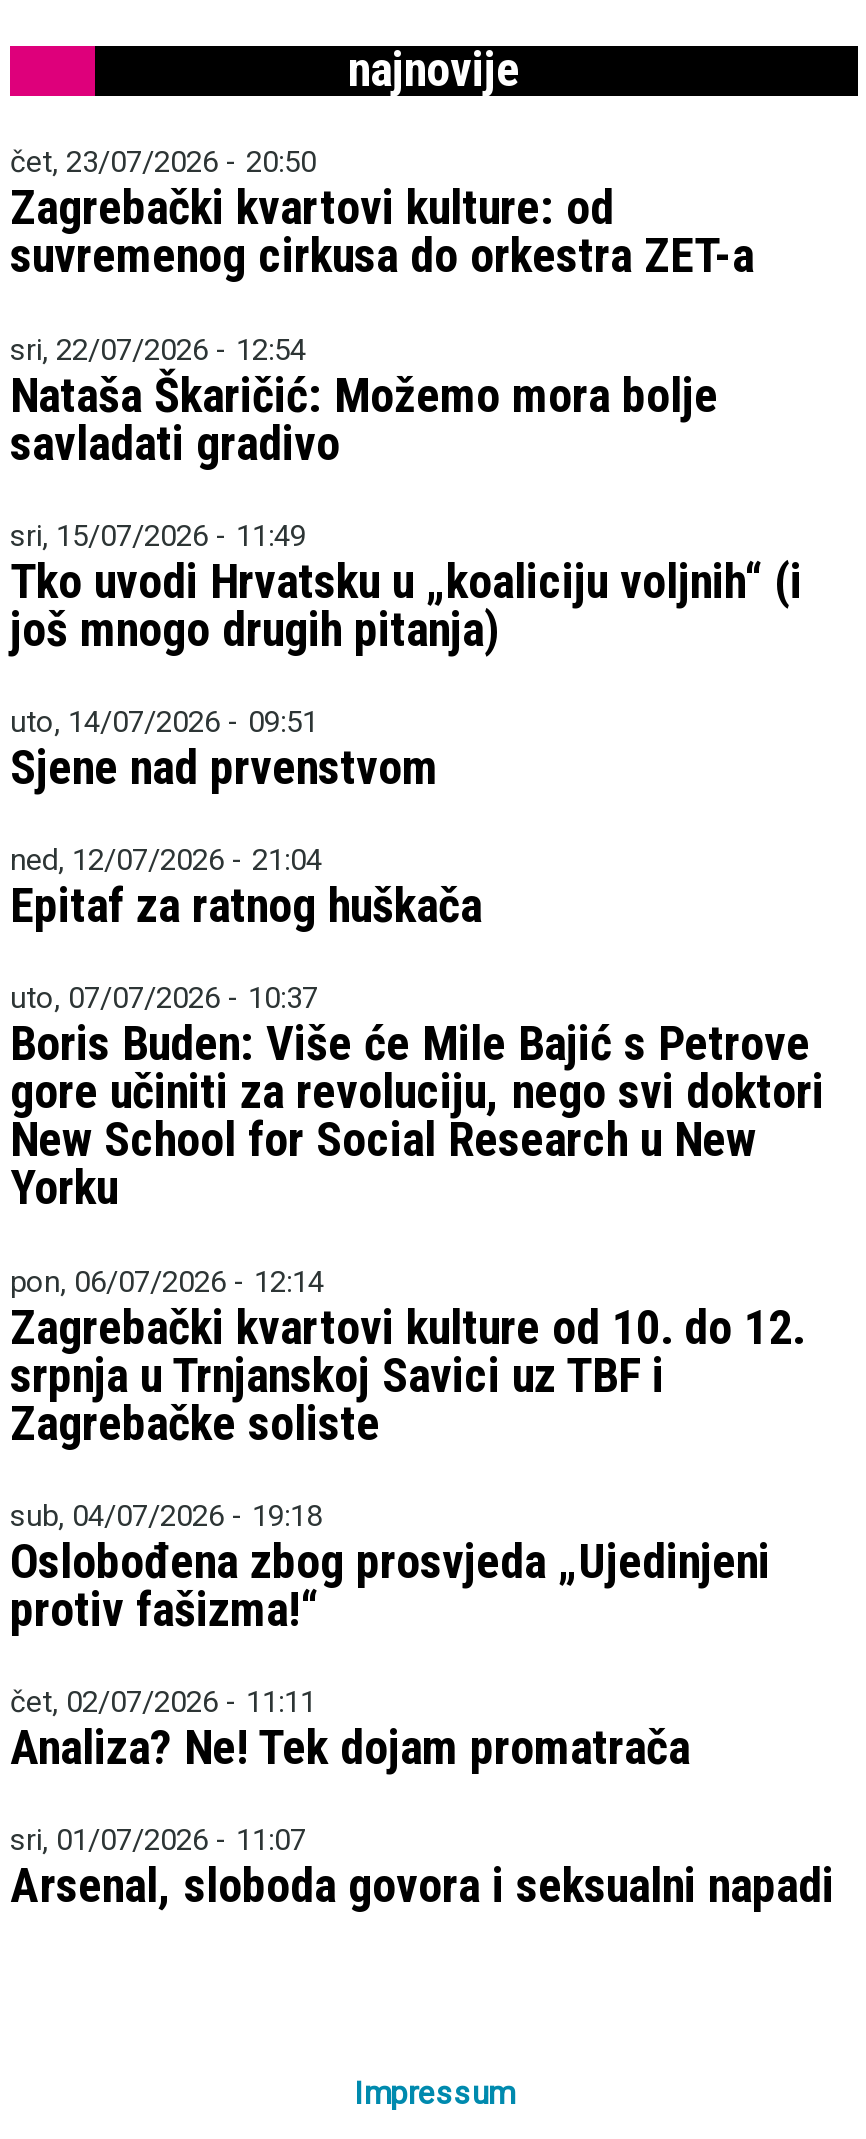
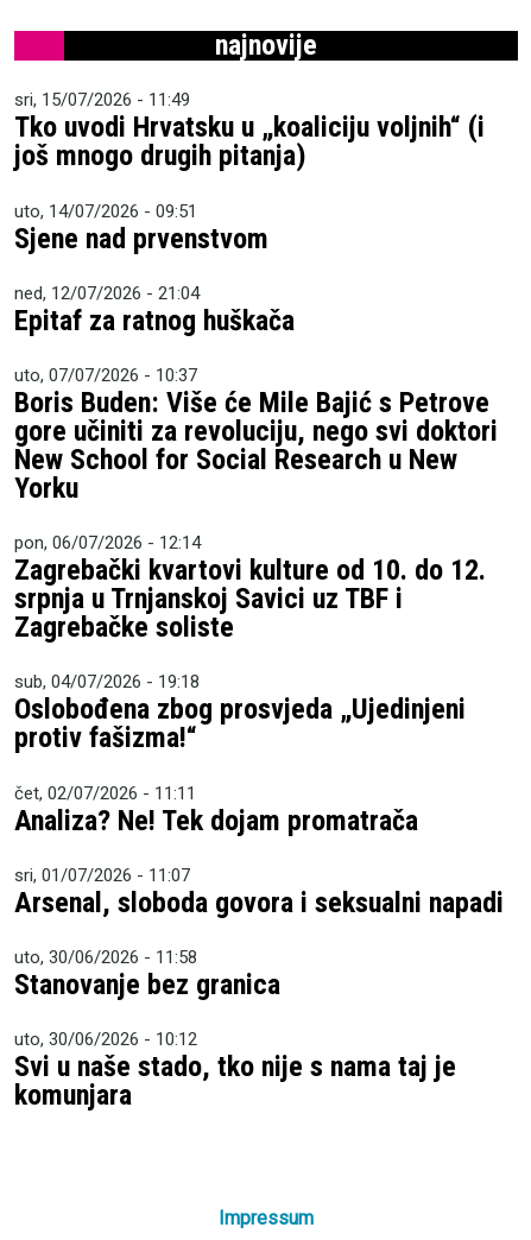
- čet, 23/07/2026 - 20:50
- Zagrebački kvartovi kulture: od
- suvremenog cirkusa do orkestra ZET-a
- sri, 22/07/2026 - 12:54
- Nataša Škaričić: Možemo mora bolje
- savladati gradivo

moved up: sri, 15/07/2026 - 11:49 | Tko uvodi Hrvatsku u „koaliciju voljnih“ (i | još mnogo drugih pitanja) | ... | sri, 01/07/2026 - 11:07 | Arsenal, sloboda govora i seksualni napadi

+ uto, 30/06/2026 - 11:58
+ Stanovanje bez granica
+ uto, 30/06/2026 - 10:12
+ Svi u naše stado, tko nije s nama taj je
+ komunjara
